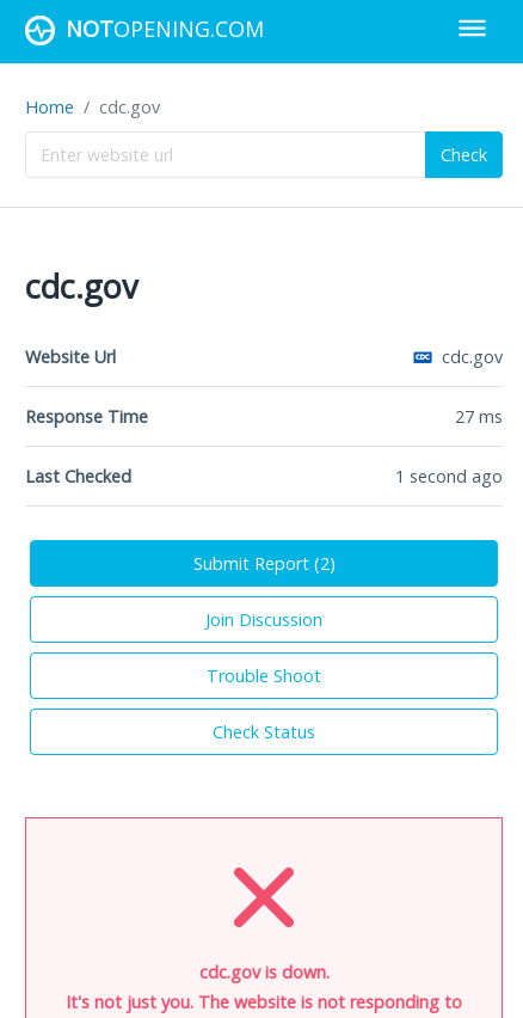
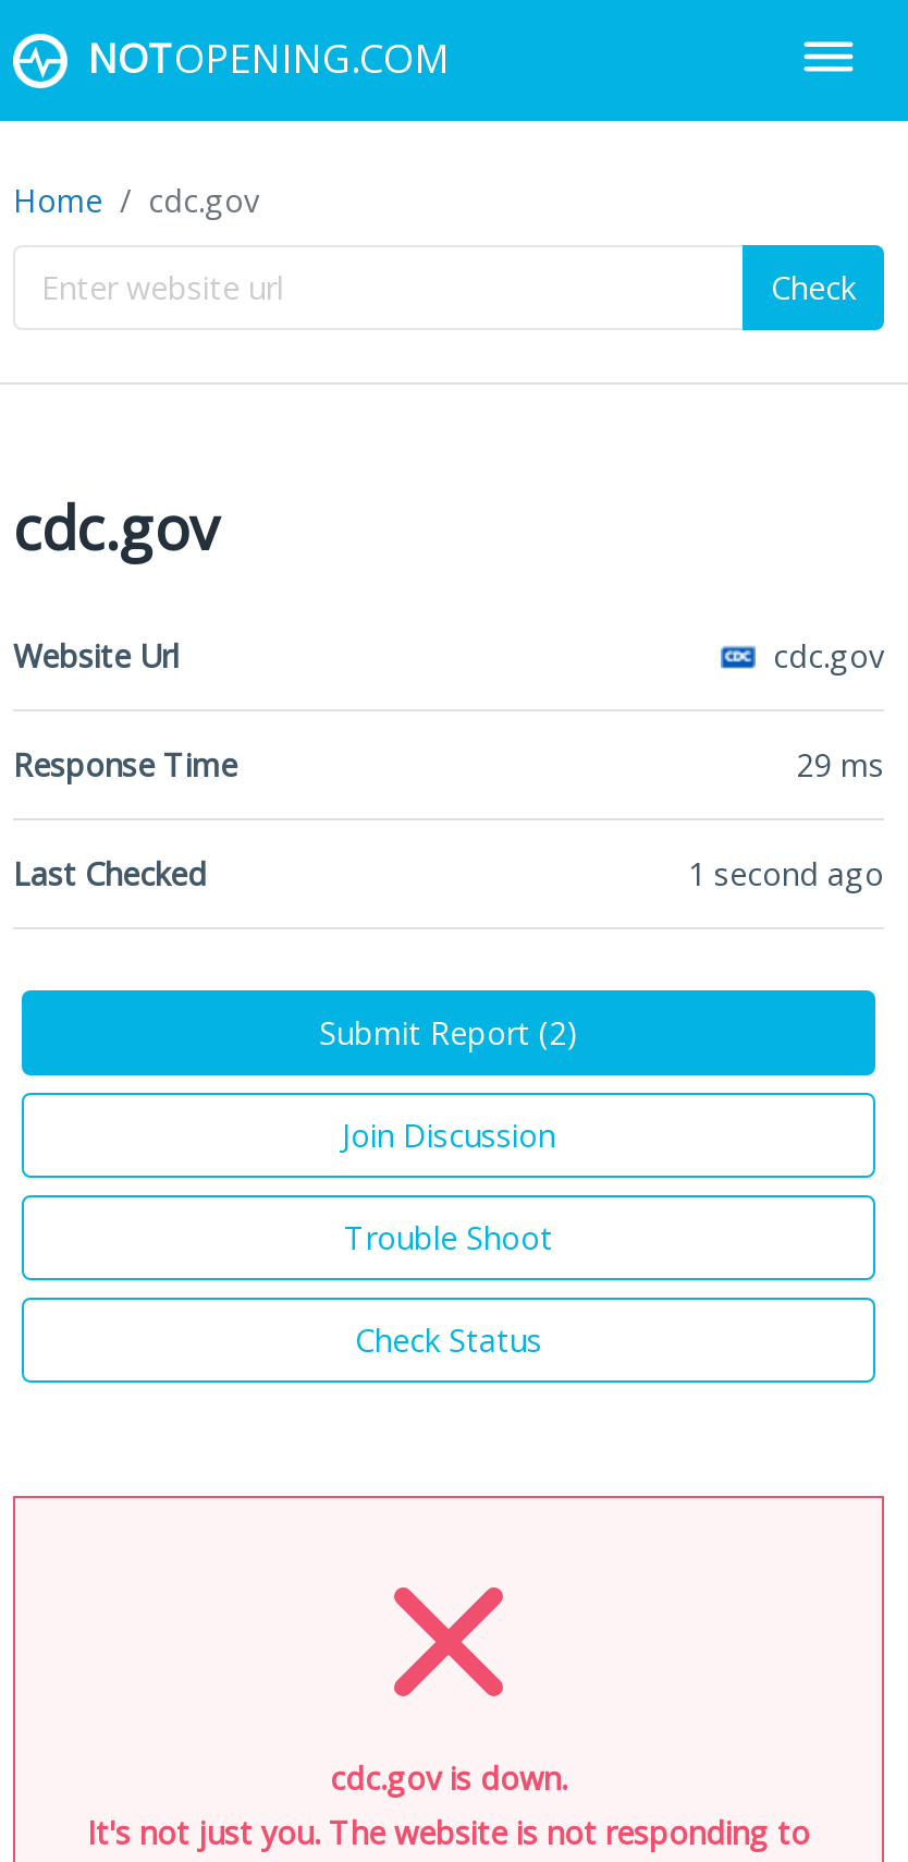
- 27 ms
+ 29 ms
